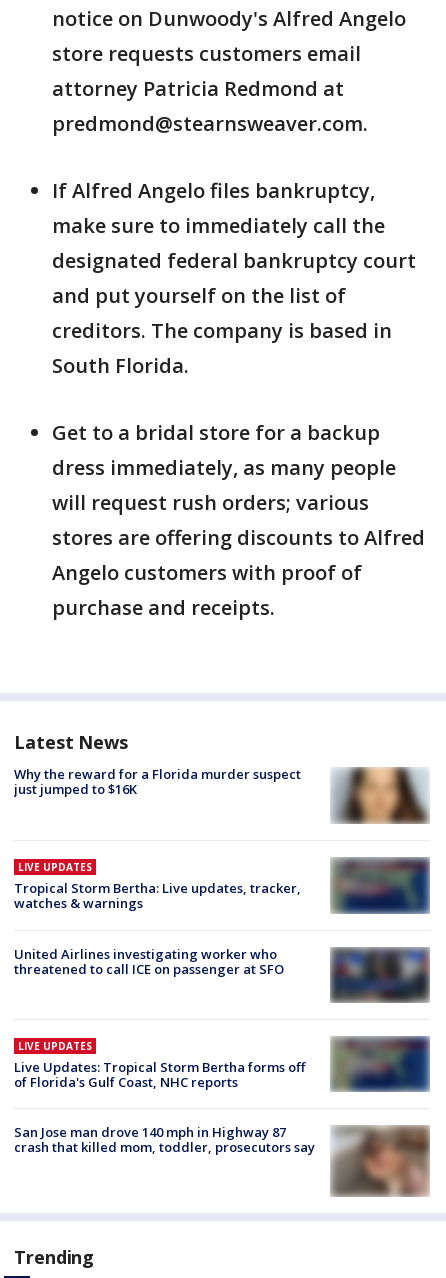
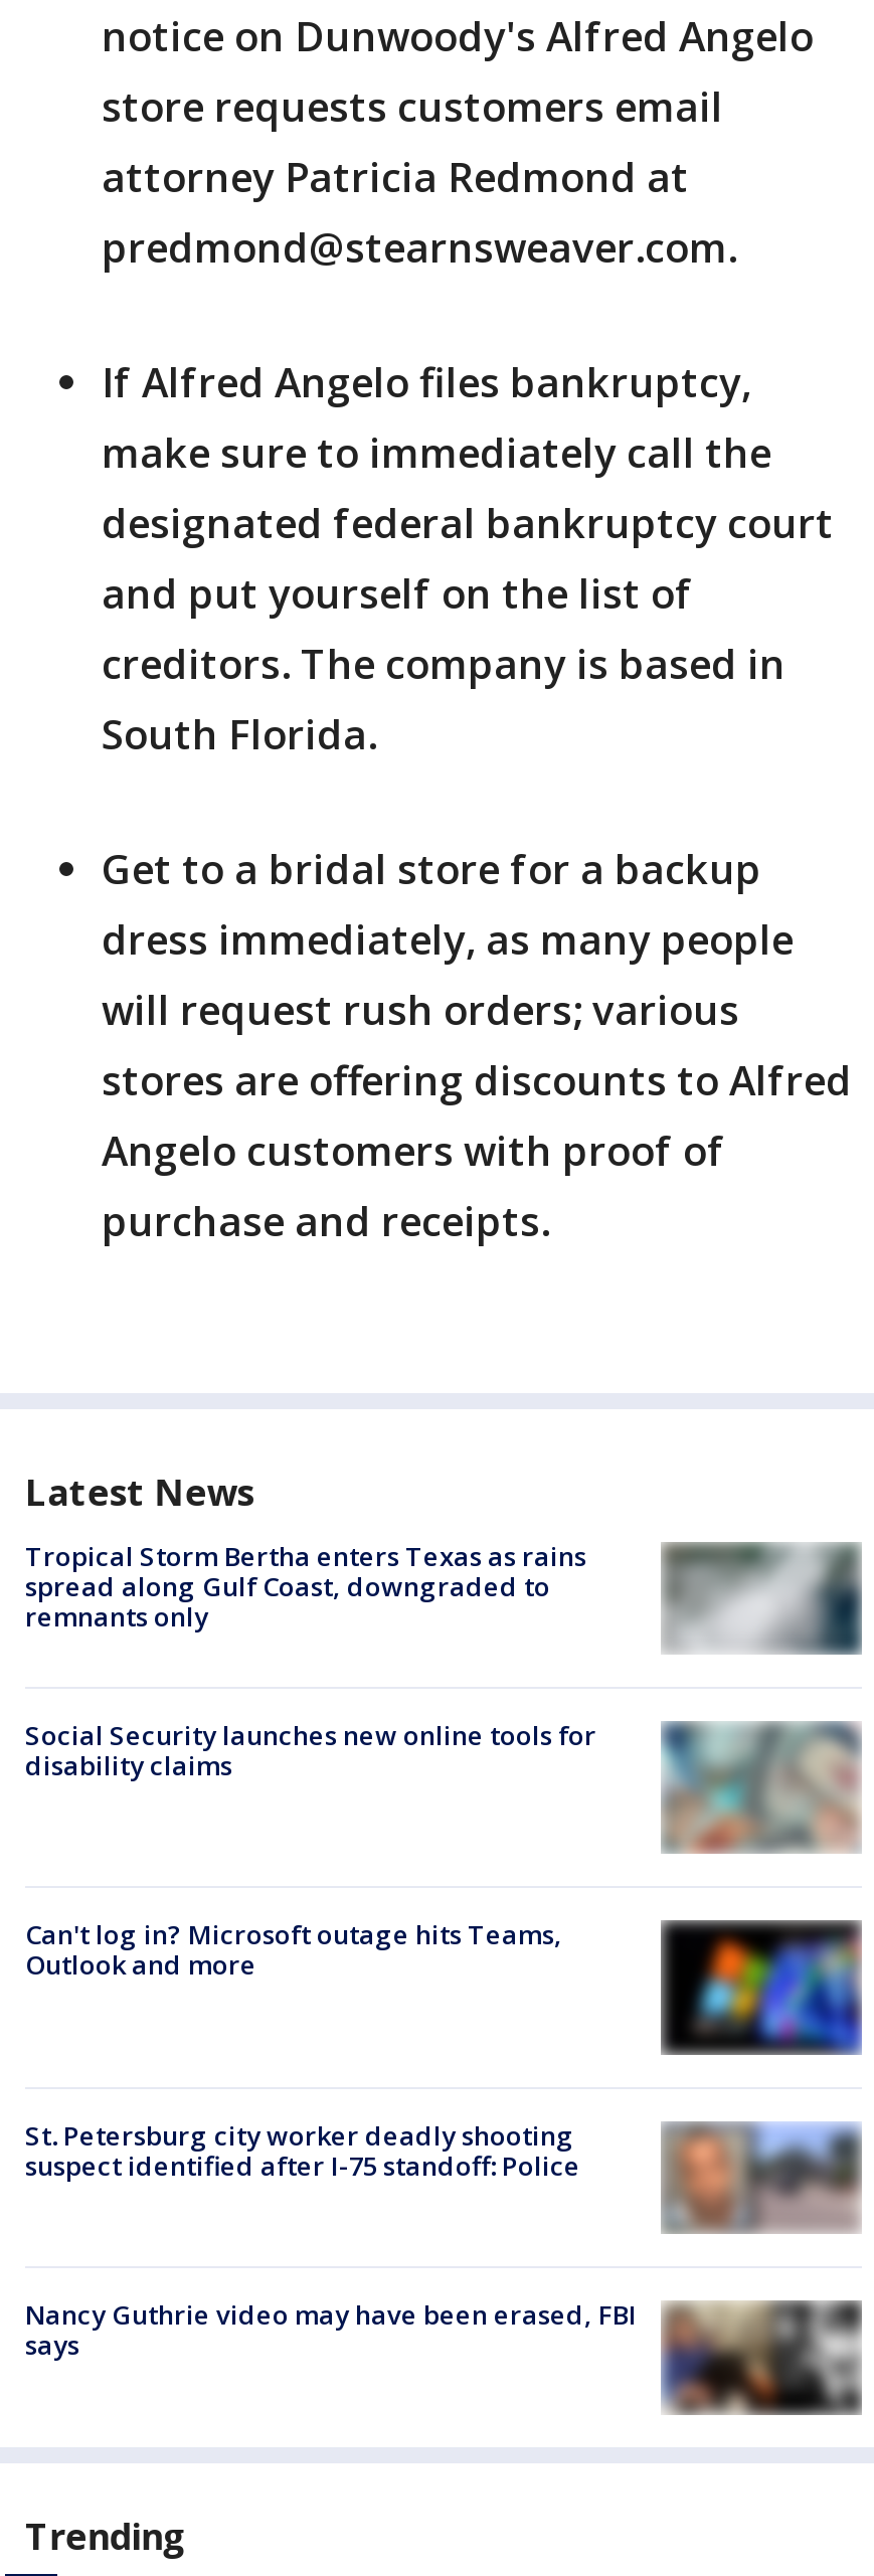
- [image]
- Why the reward for a Florida murder suspect
- just jumped to $16K
+ [image]
+ Tropical Storm Bertha enters Texas as rains
+ spread along Gulf Coast, downgraded to
+ remnants only

- [image]
- LIVE UPDATES
- Tropical Storm Bertha: Live updates, tracker,
- watches & warnings
+ [image]
+ Social Security launches new online tools for
+ disability claims

- United Airlines investigating worker who
- threatened to call ICE on passenger at SFO
+ Can't log in? Microsoft outage hits Teams,
+ Outlook and more

- [image]
+ [image]

- [image]
- LIVE UPDATES
- Live Updates: Tropical Storm Bertha forms off
- of Florida's Gulf Coast, NHC reports
+ [image]
+ St. Petersburg city worker deadly shooting
+ suspect identified after I-75 standoff: Police

- [image]
- San Jose man drove 140 mph in Highway 87
- crash that killed mom, toddler, prosecutors say
+ [image]
+ Nancy Guthrie video may have been erased, FBI
+ says
